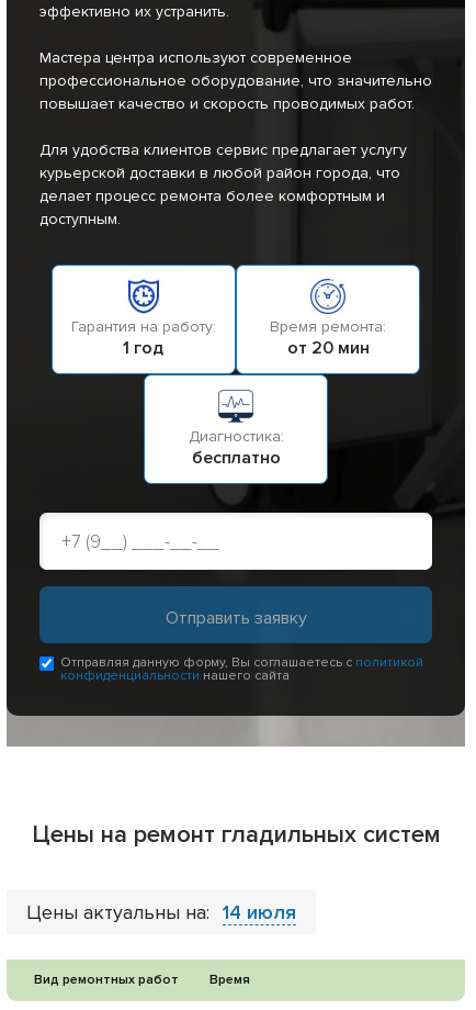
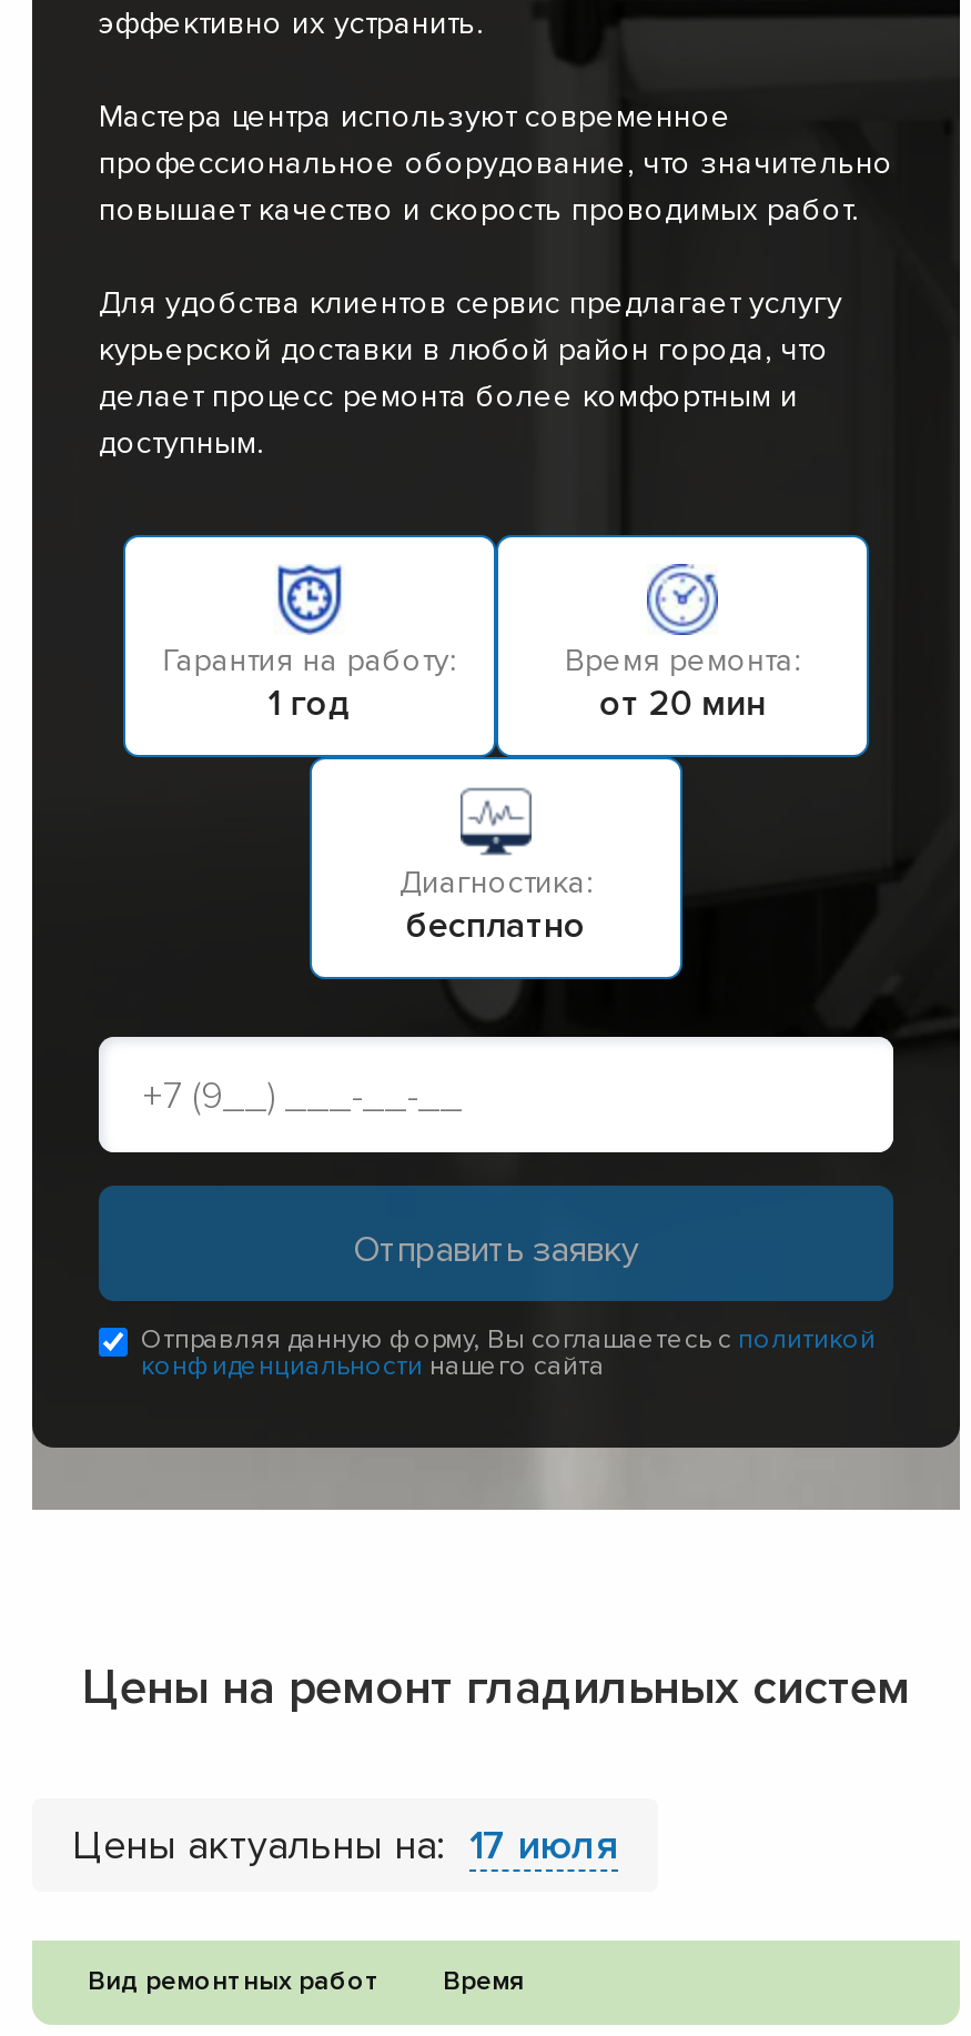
- Цены актуальны на: 14 июля
+ Цены актуальны на: 17 июля
